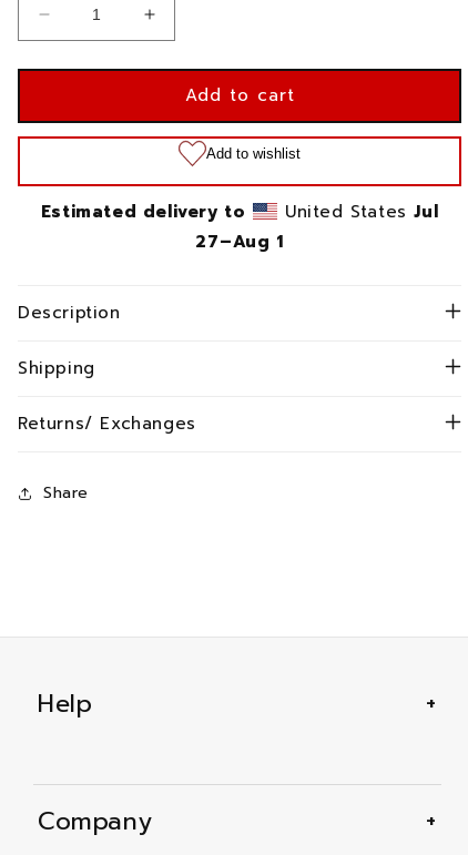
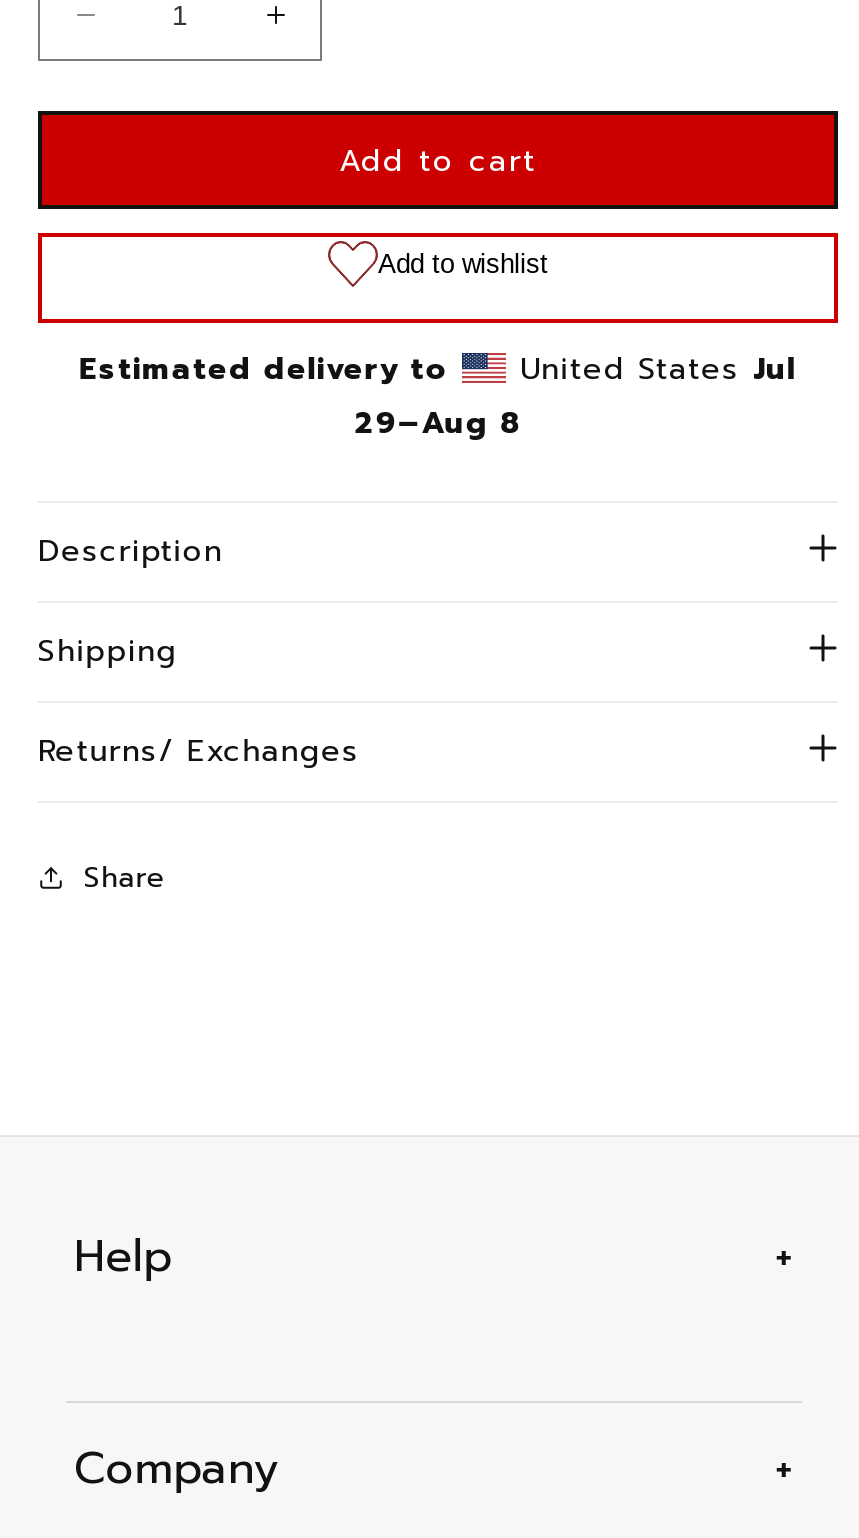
- 27–Aug 1
+ 29–Aug 8
